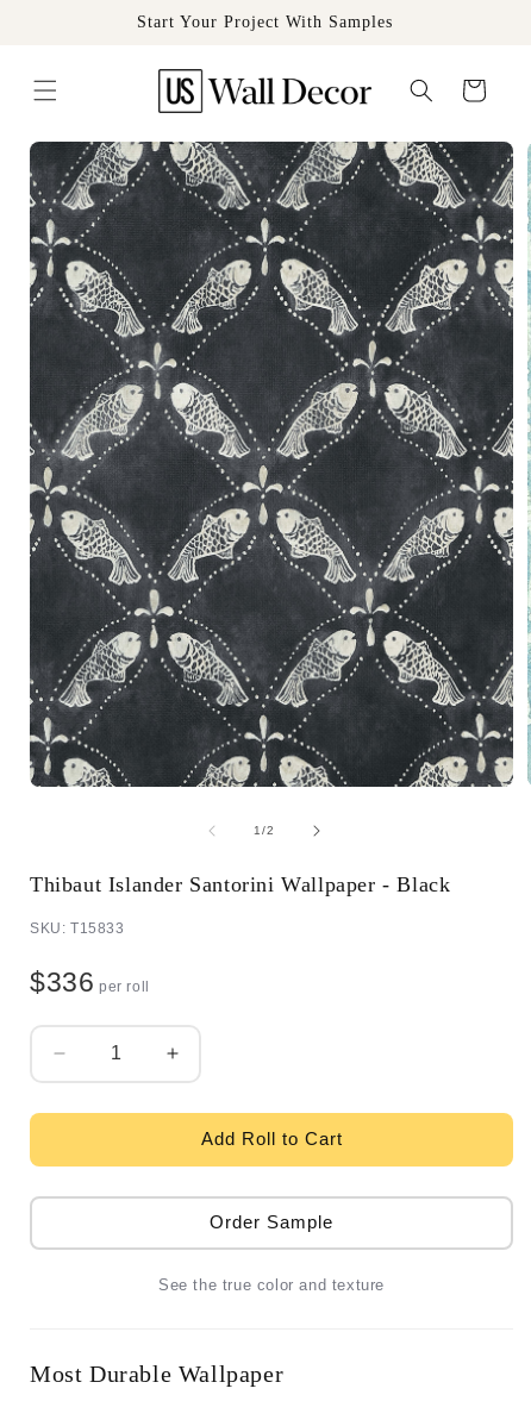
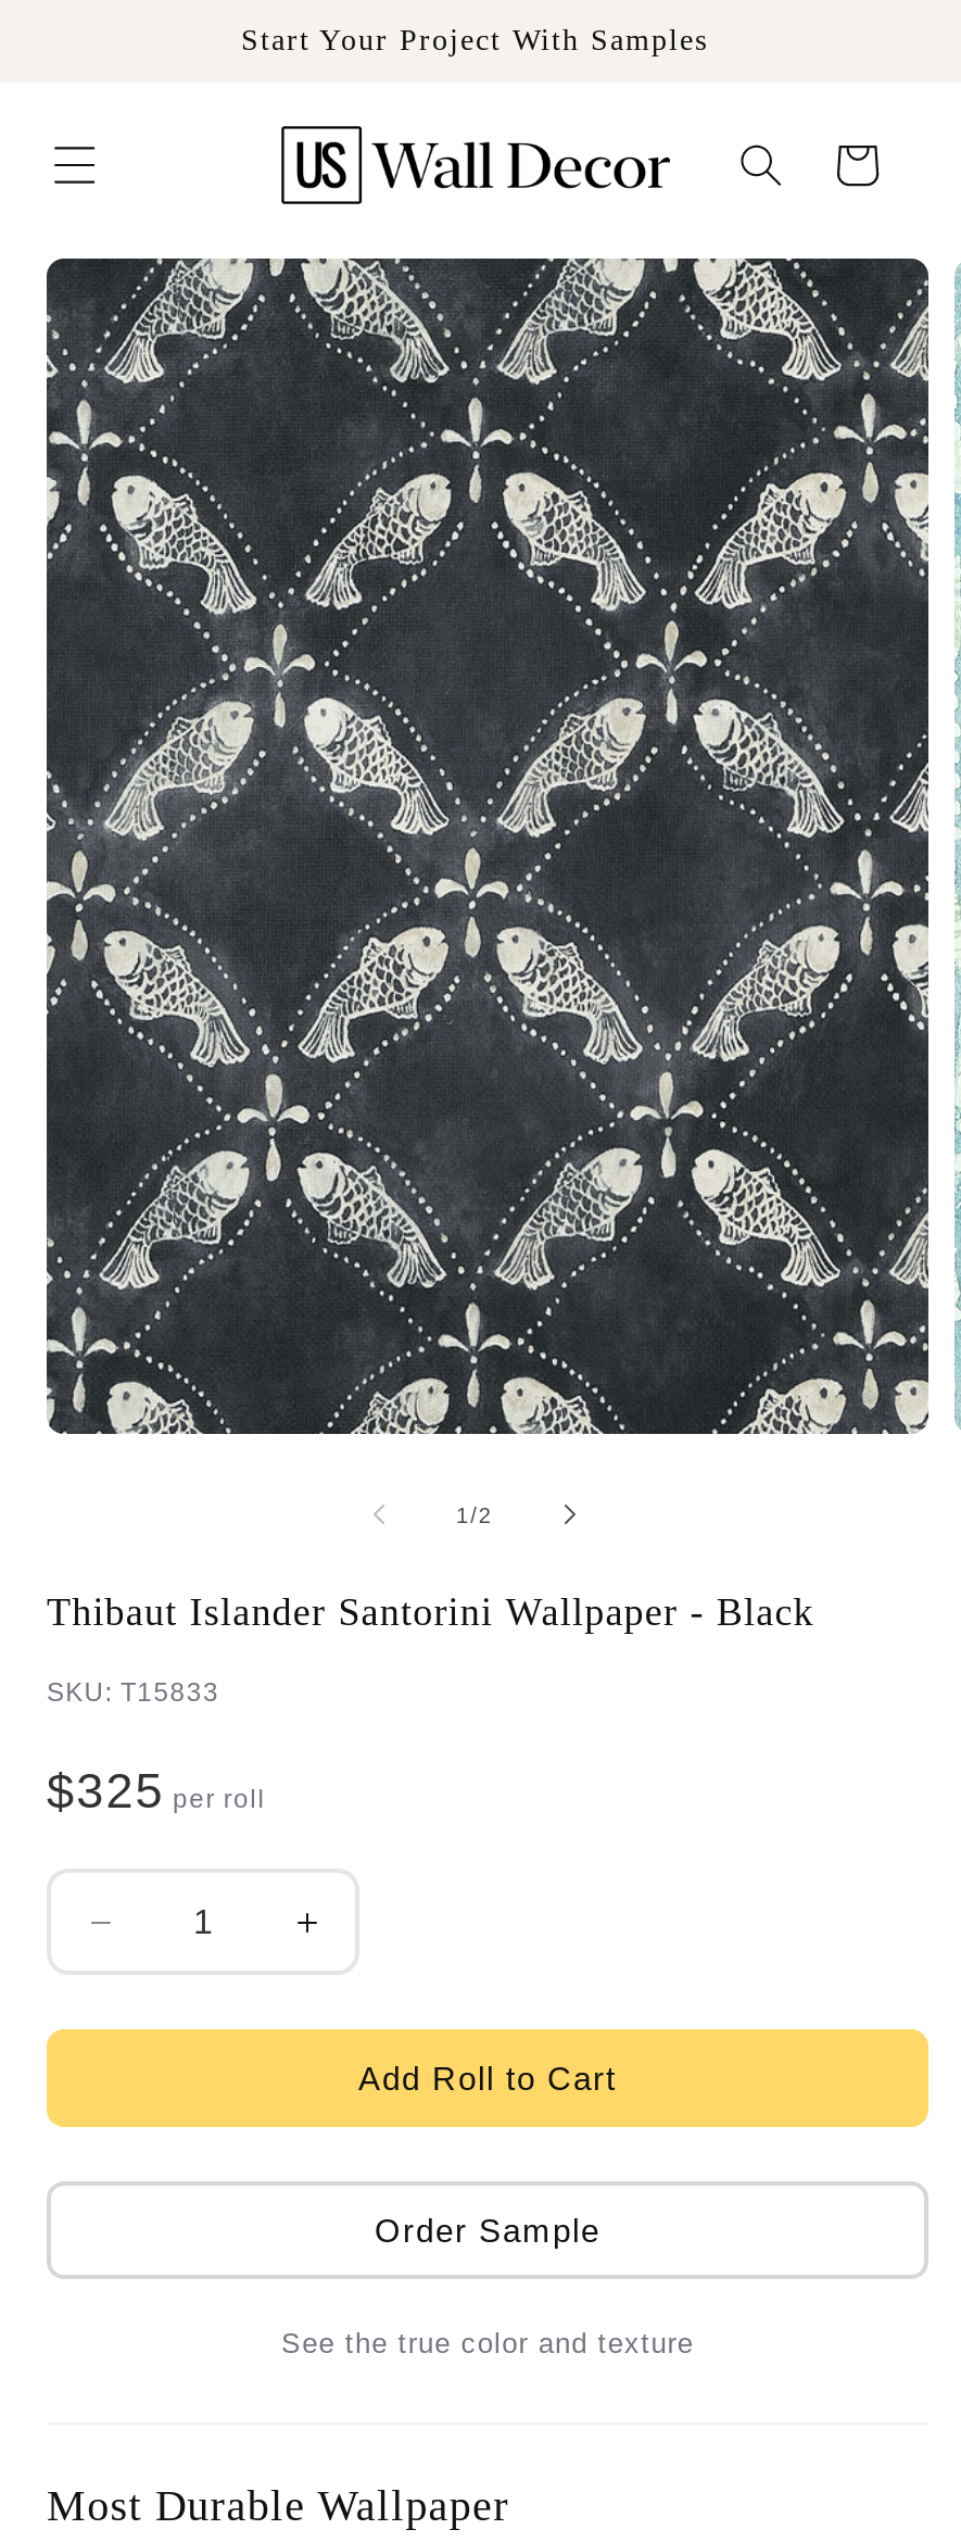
- $336 per roll
+ $325 per roll
